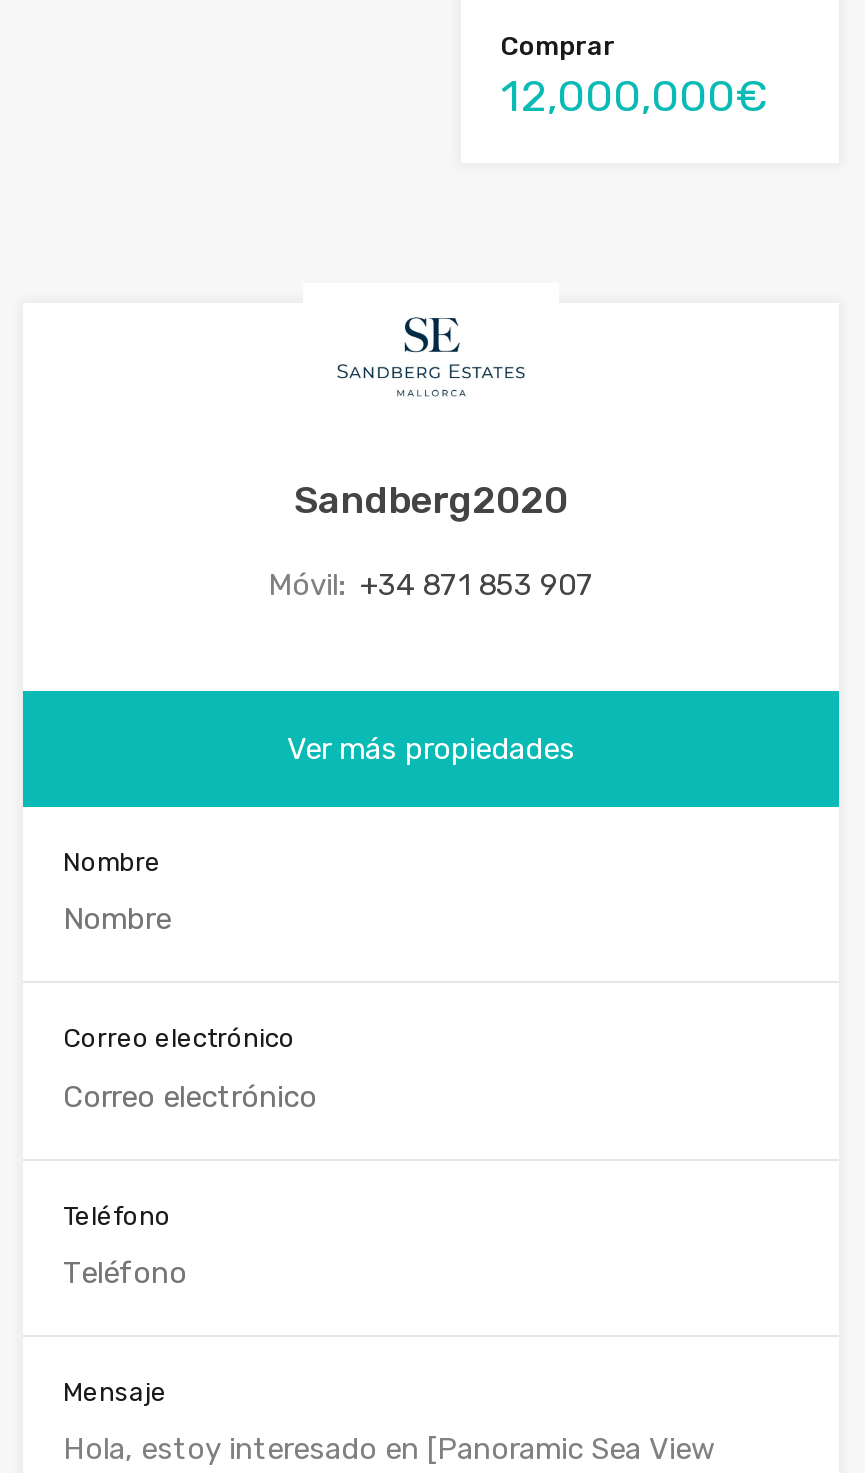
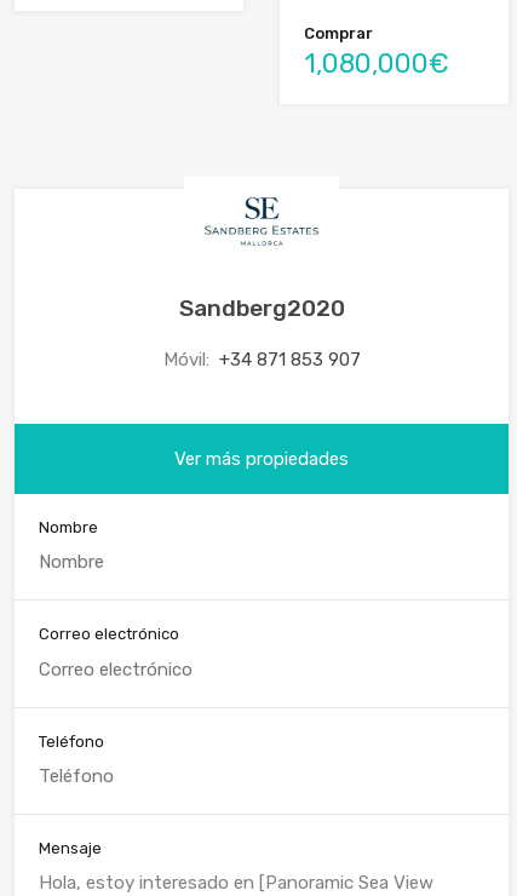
- 12,000,000€
+ 1,080,000€
